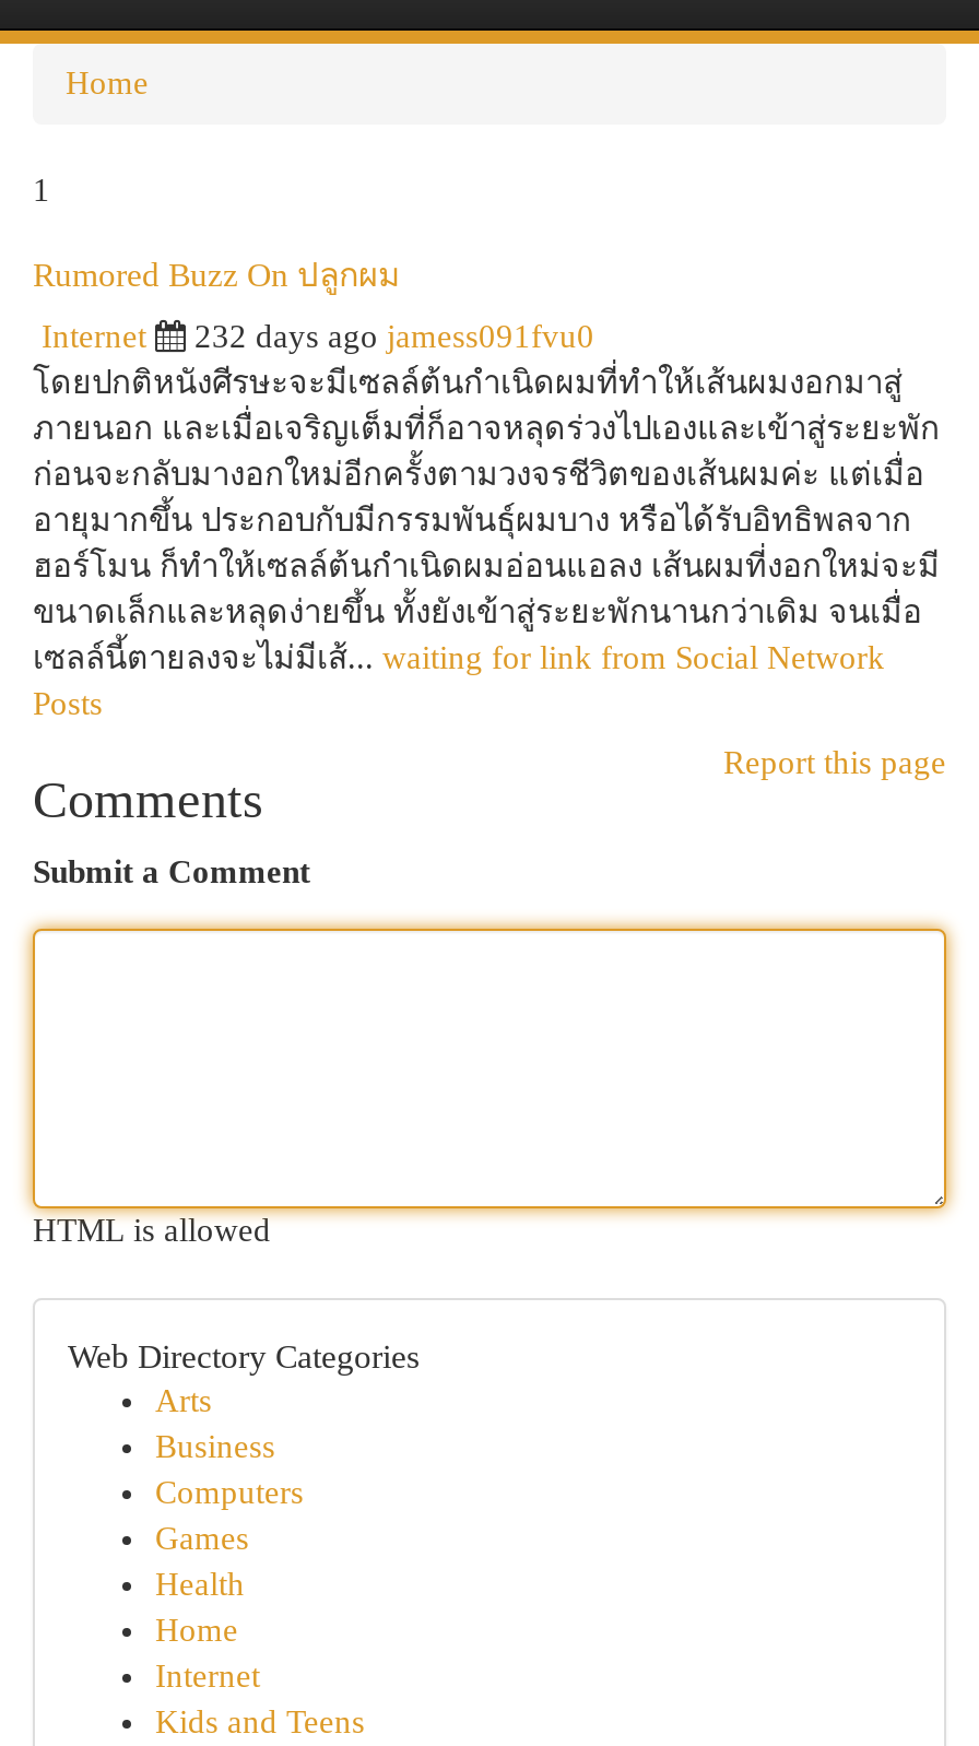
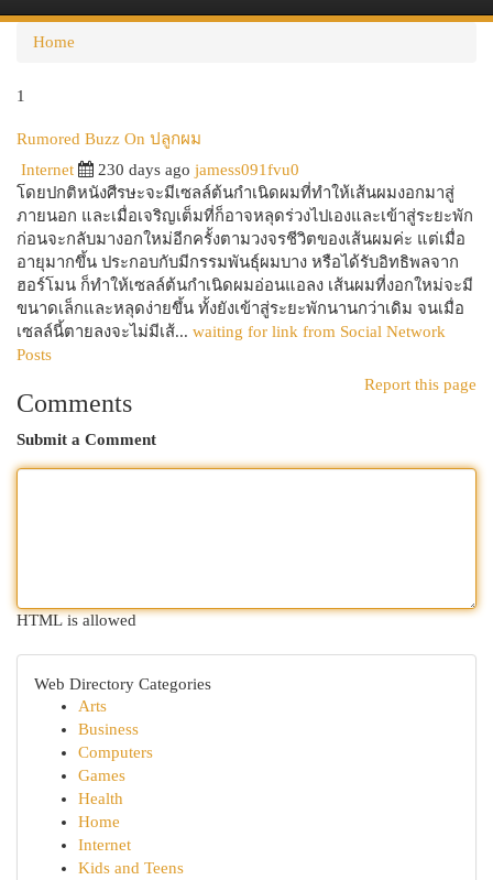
- 232 days ago jamess091fvu0
+ 230 days ago jamess091fvu0
